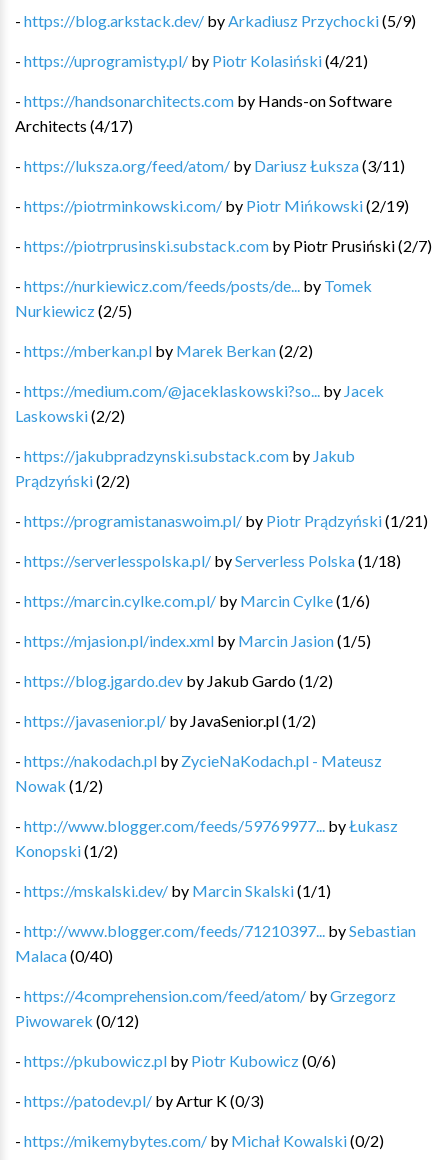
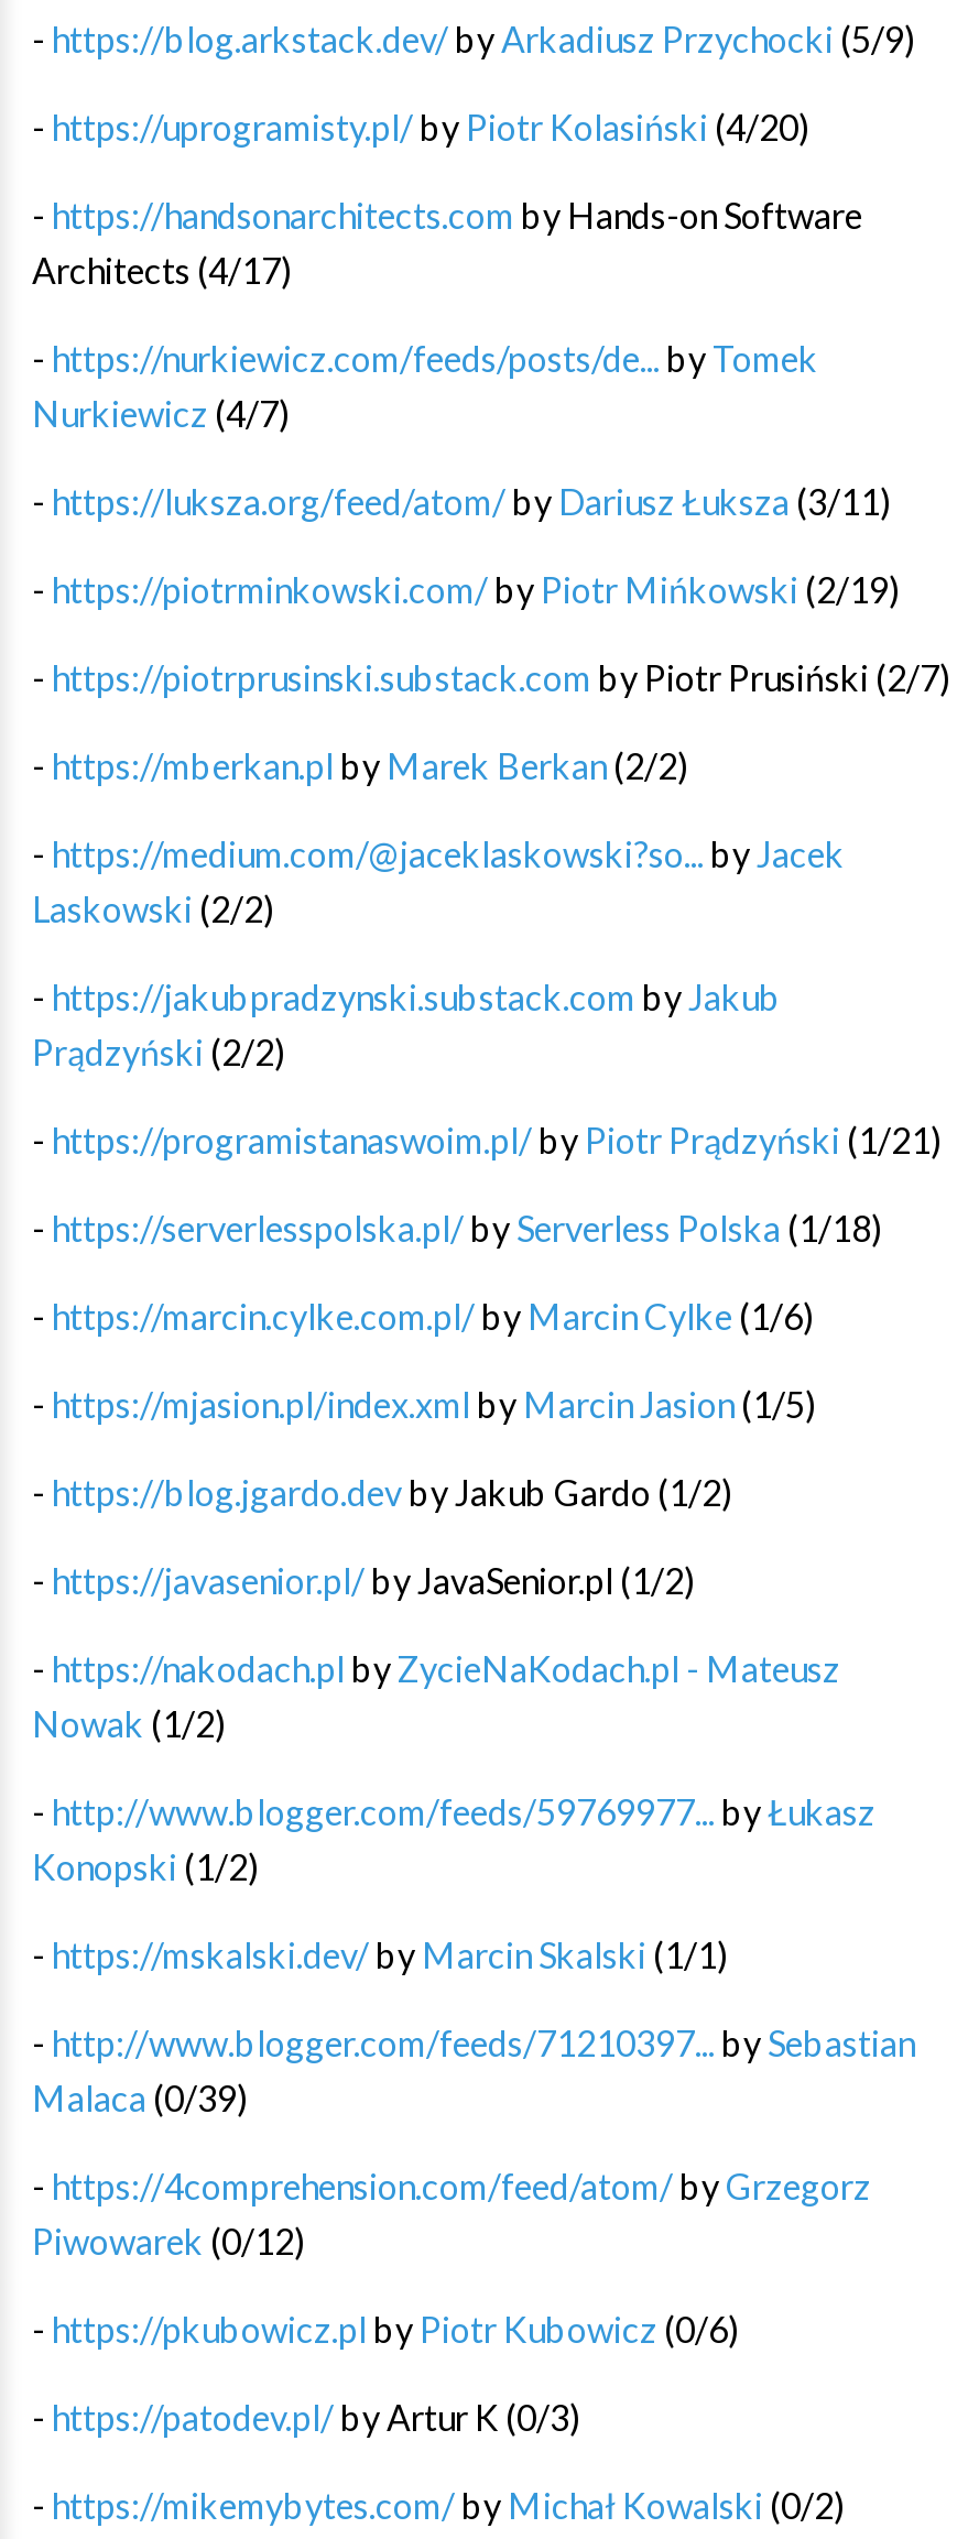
- - https://uprogramisty.pl/ by Piotr Kolasiński (4/21)
+ - https://uprogramisty.pl/ by Piotr Kolasiński (4/20)

+ Nurkiewicz (4/7)

moved down: - https://luksza.org/feed/atom/ by Dariusz Łuksza (3/11) | - https://piotrminkowski.com/ by Piotr Mińkowski (2/19) | - https://piotrprusinski.substack.com by Piotr Prusiński (2/7)

moved up: - https://nurkiewicz.com/feeds/posts/de... by Tomek

- Nurkiewicz (2/5)

- Malaca (0/40)
+ Malaca (0/39)
